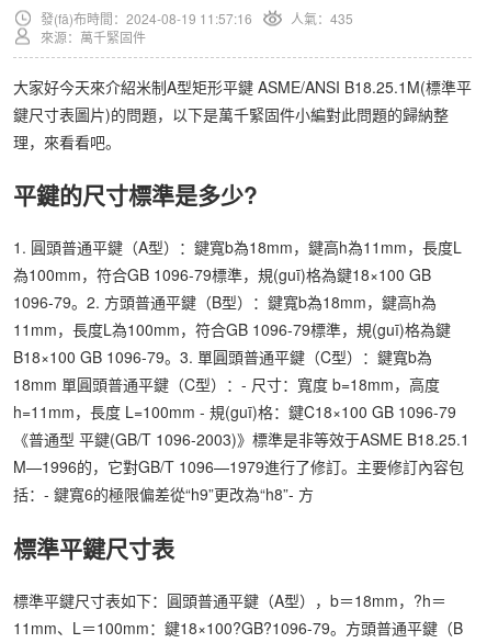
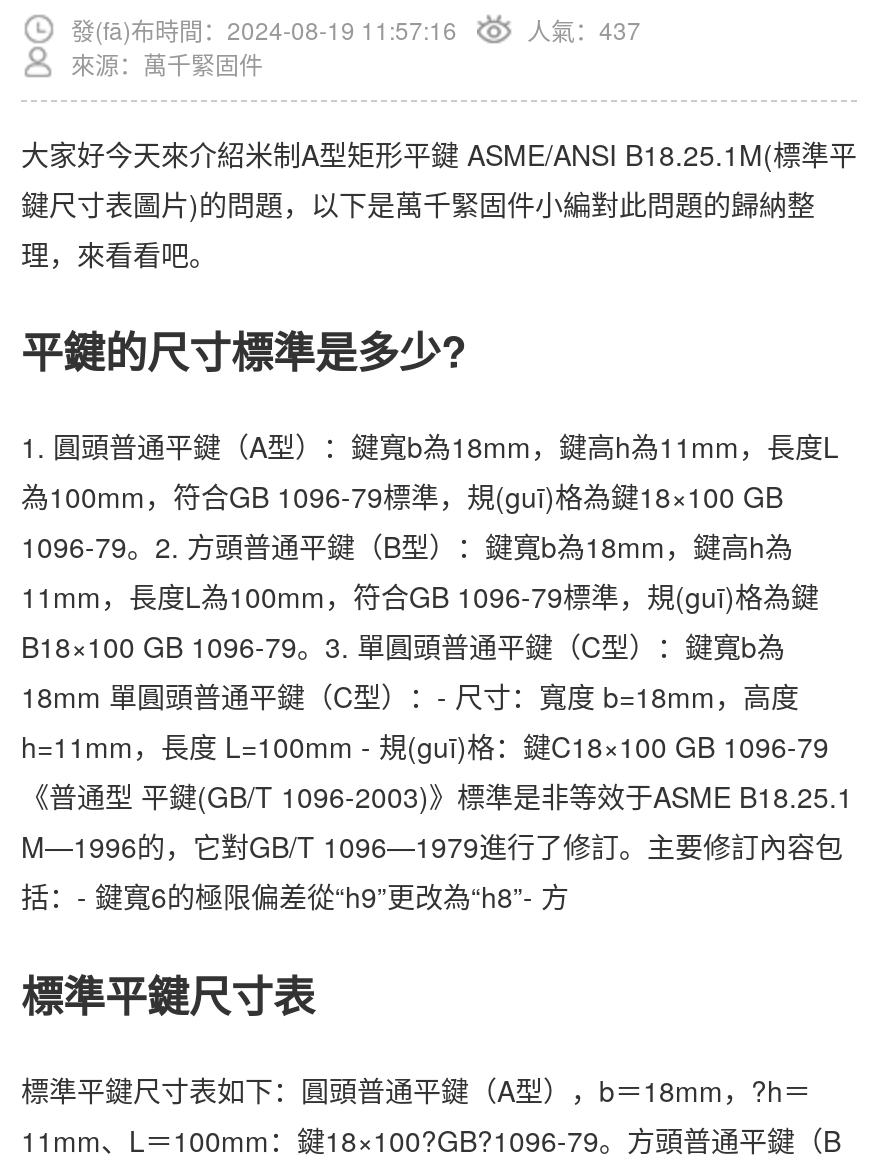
- 人氣：435
+ 人氣：437
